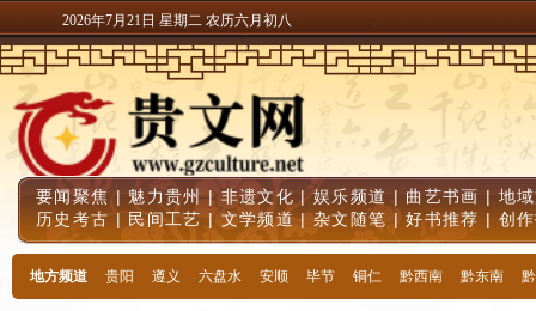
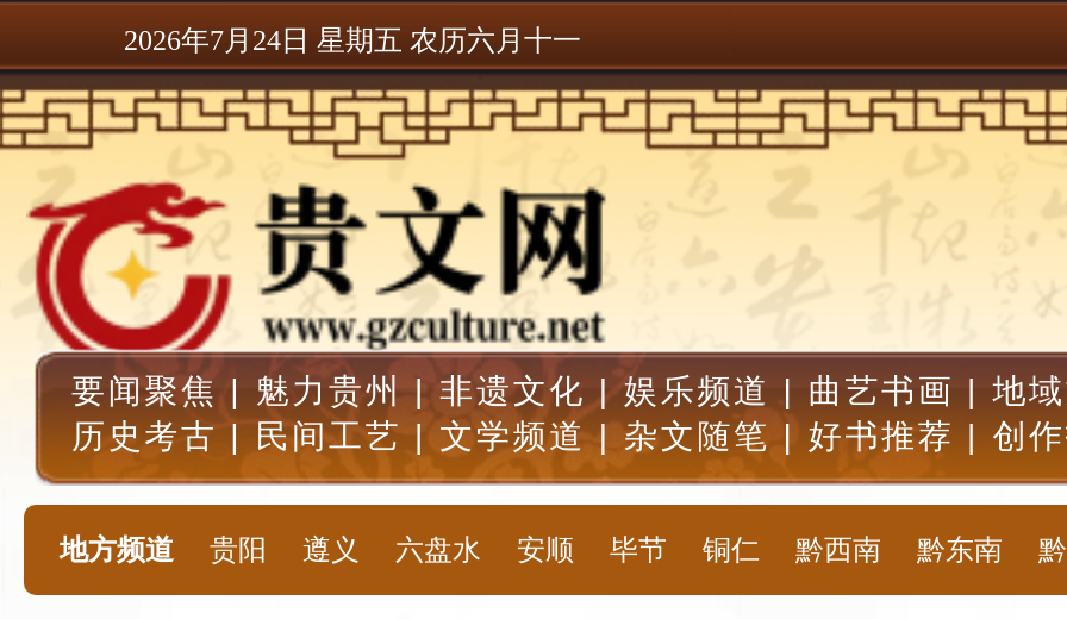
- 2026年7月21日 星期二 农历六月初八
+ 2026年7月24日 星期五 农历六月十一
